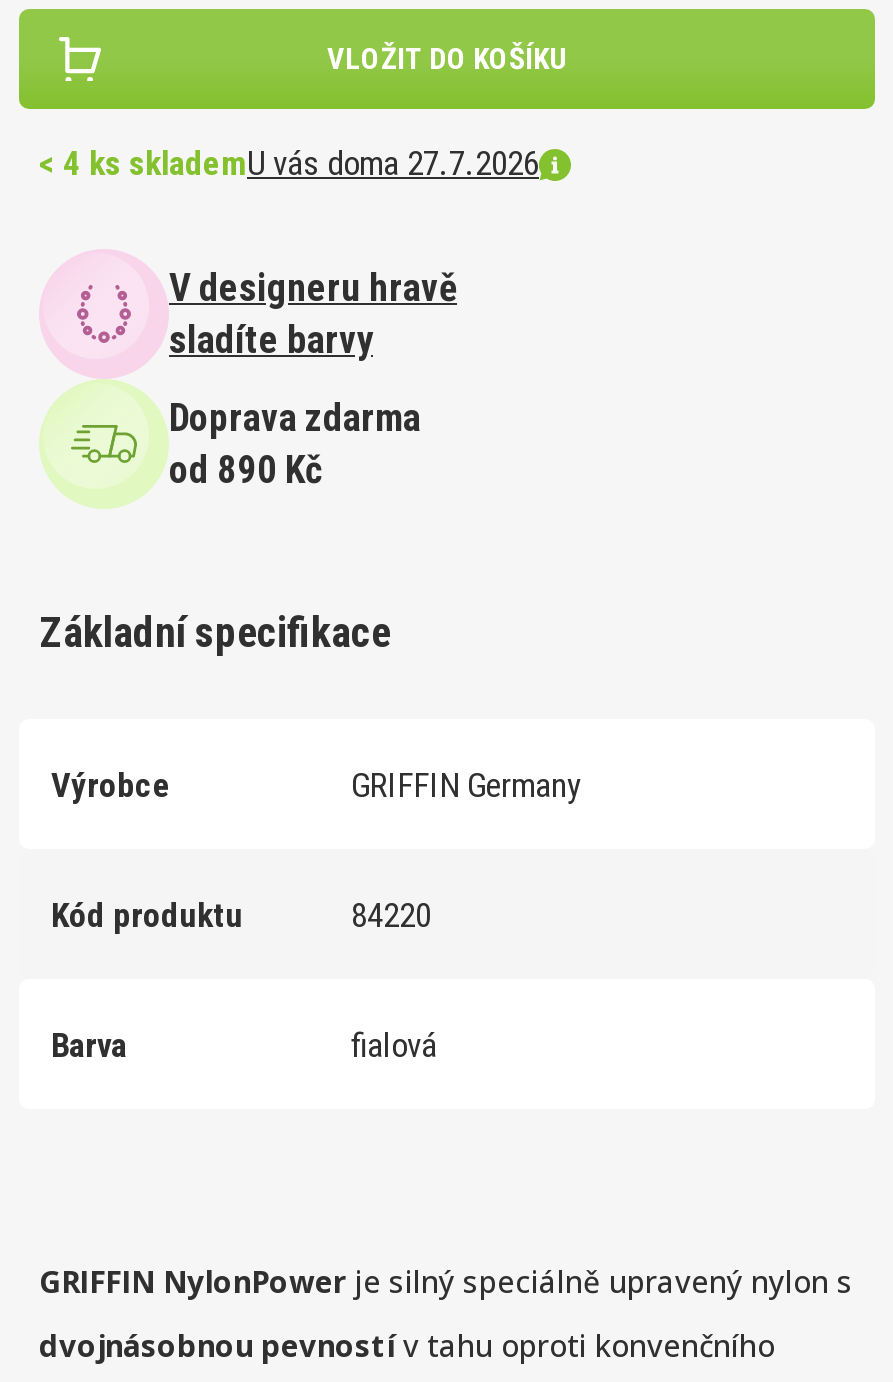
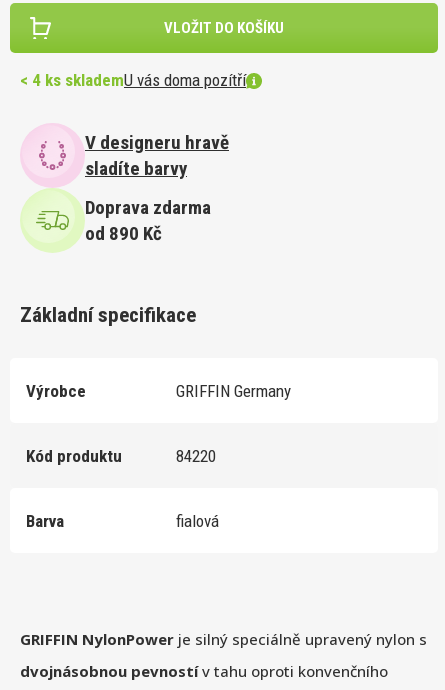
- < 4 ks sklademU vás doma 27.7.2026
+ < 4 ks sklademU vás doma pozítří
